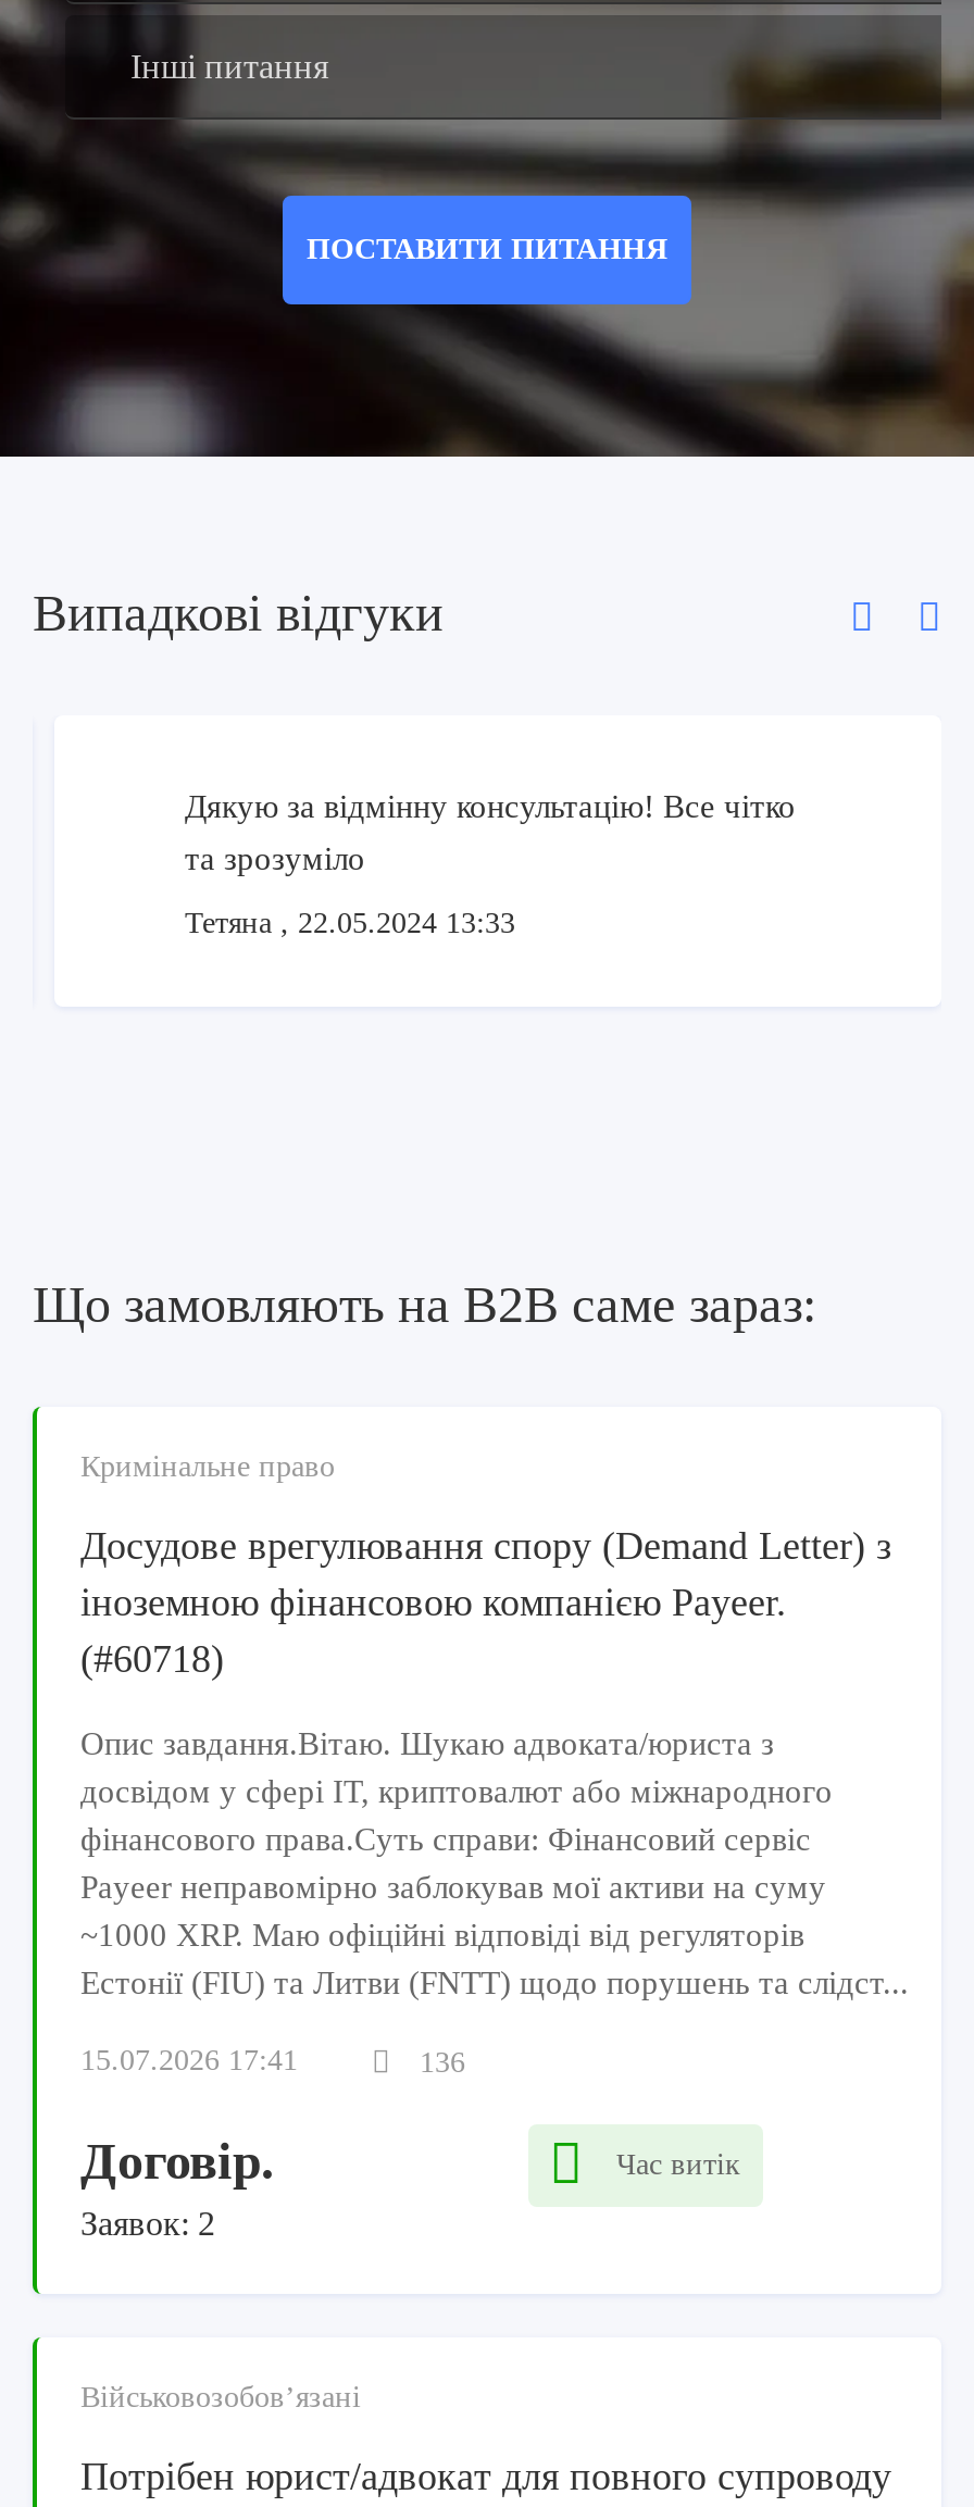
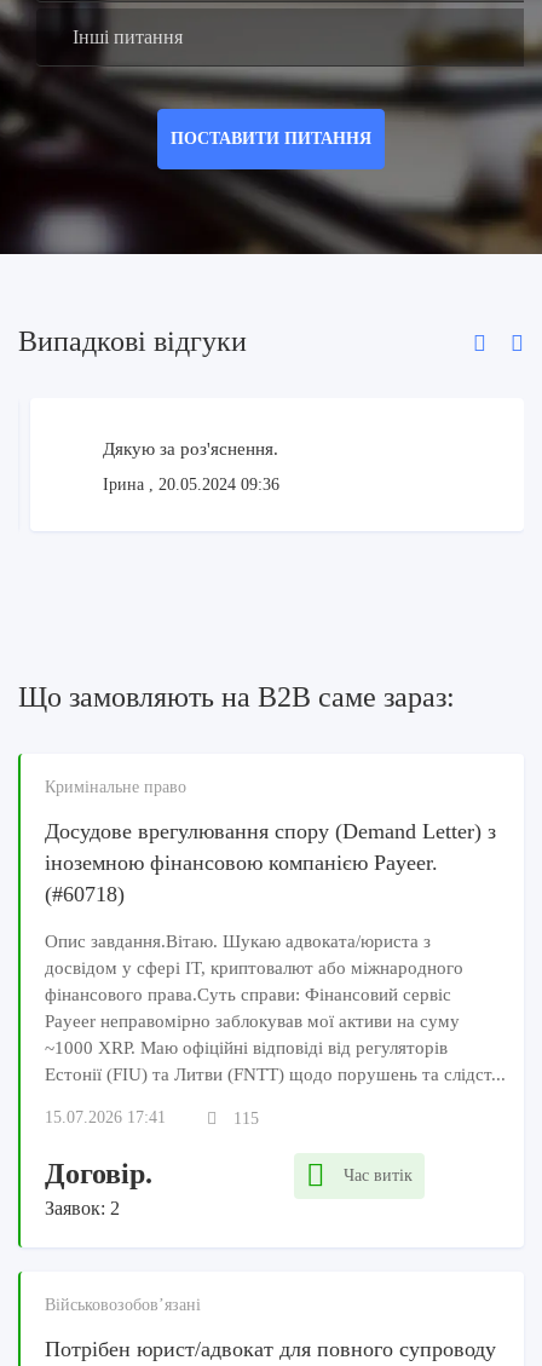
- Дякую за відмінну консультацію! Все чітко
- та зрозуміло
- Тетяна, 22.05.2024 13:33
+ Дякую за роз'яснення.
+ Ірина, 20.05.2024 09:36

- 136
+ 115
